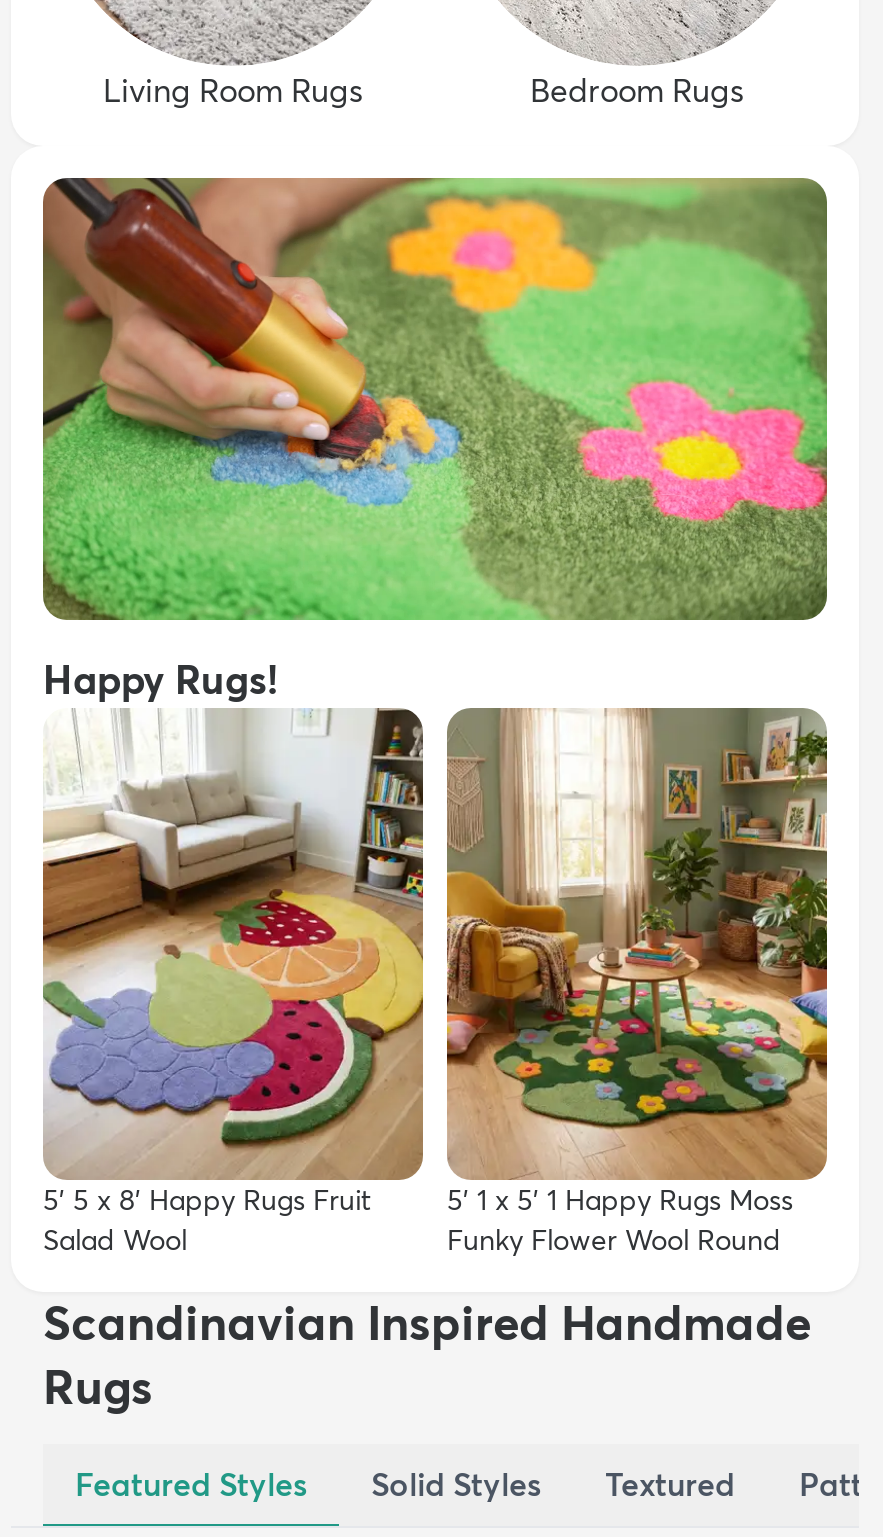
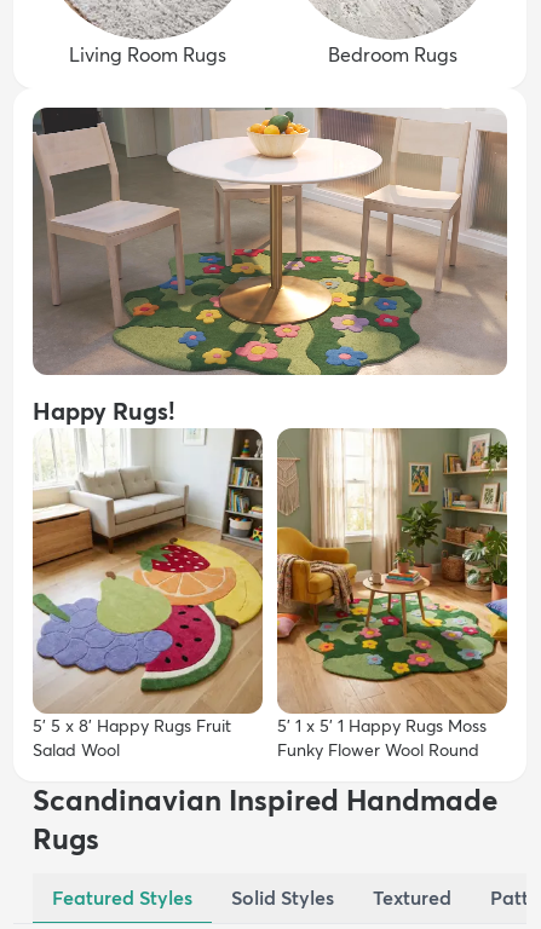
- [image]
+ [image]
